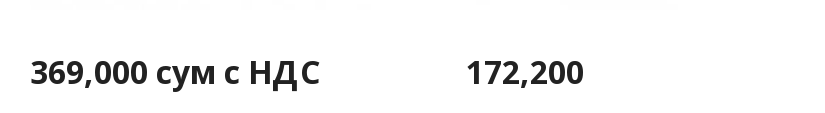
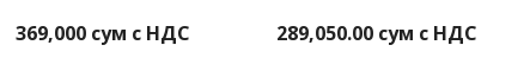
- 172,200
+ 289,050.00 сум с НДС
